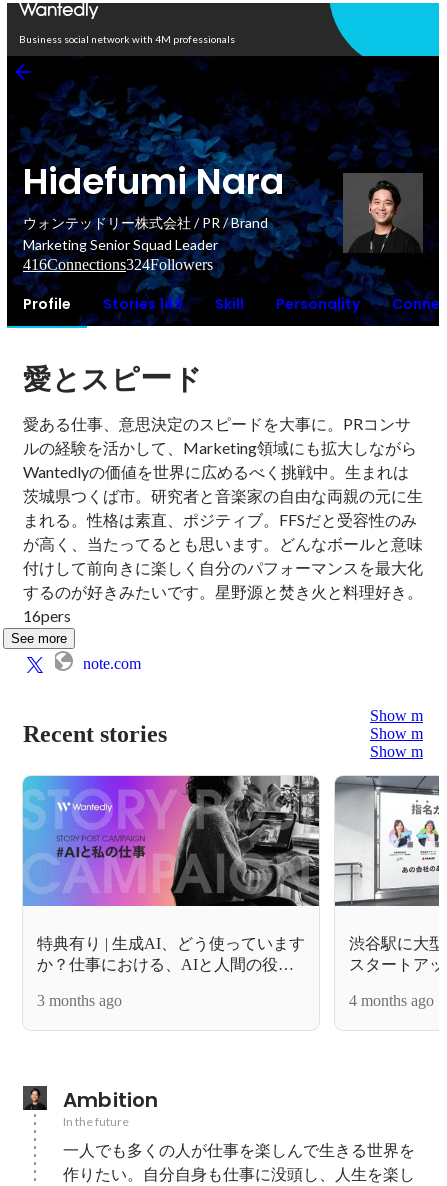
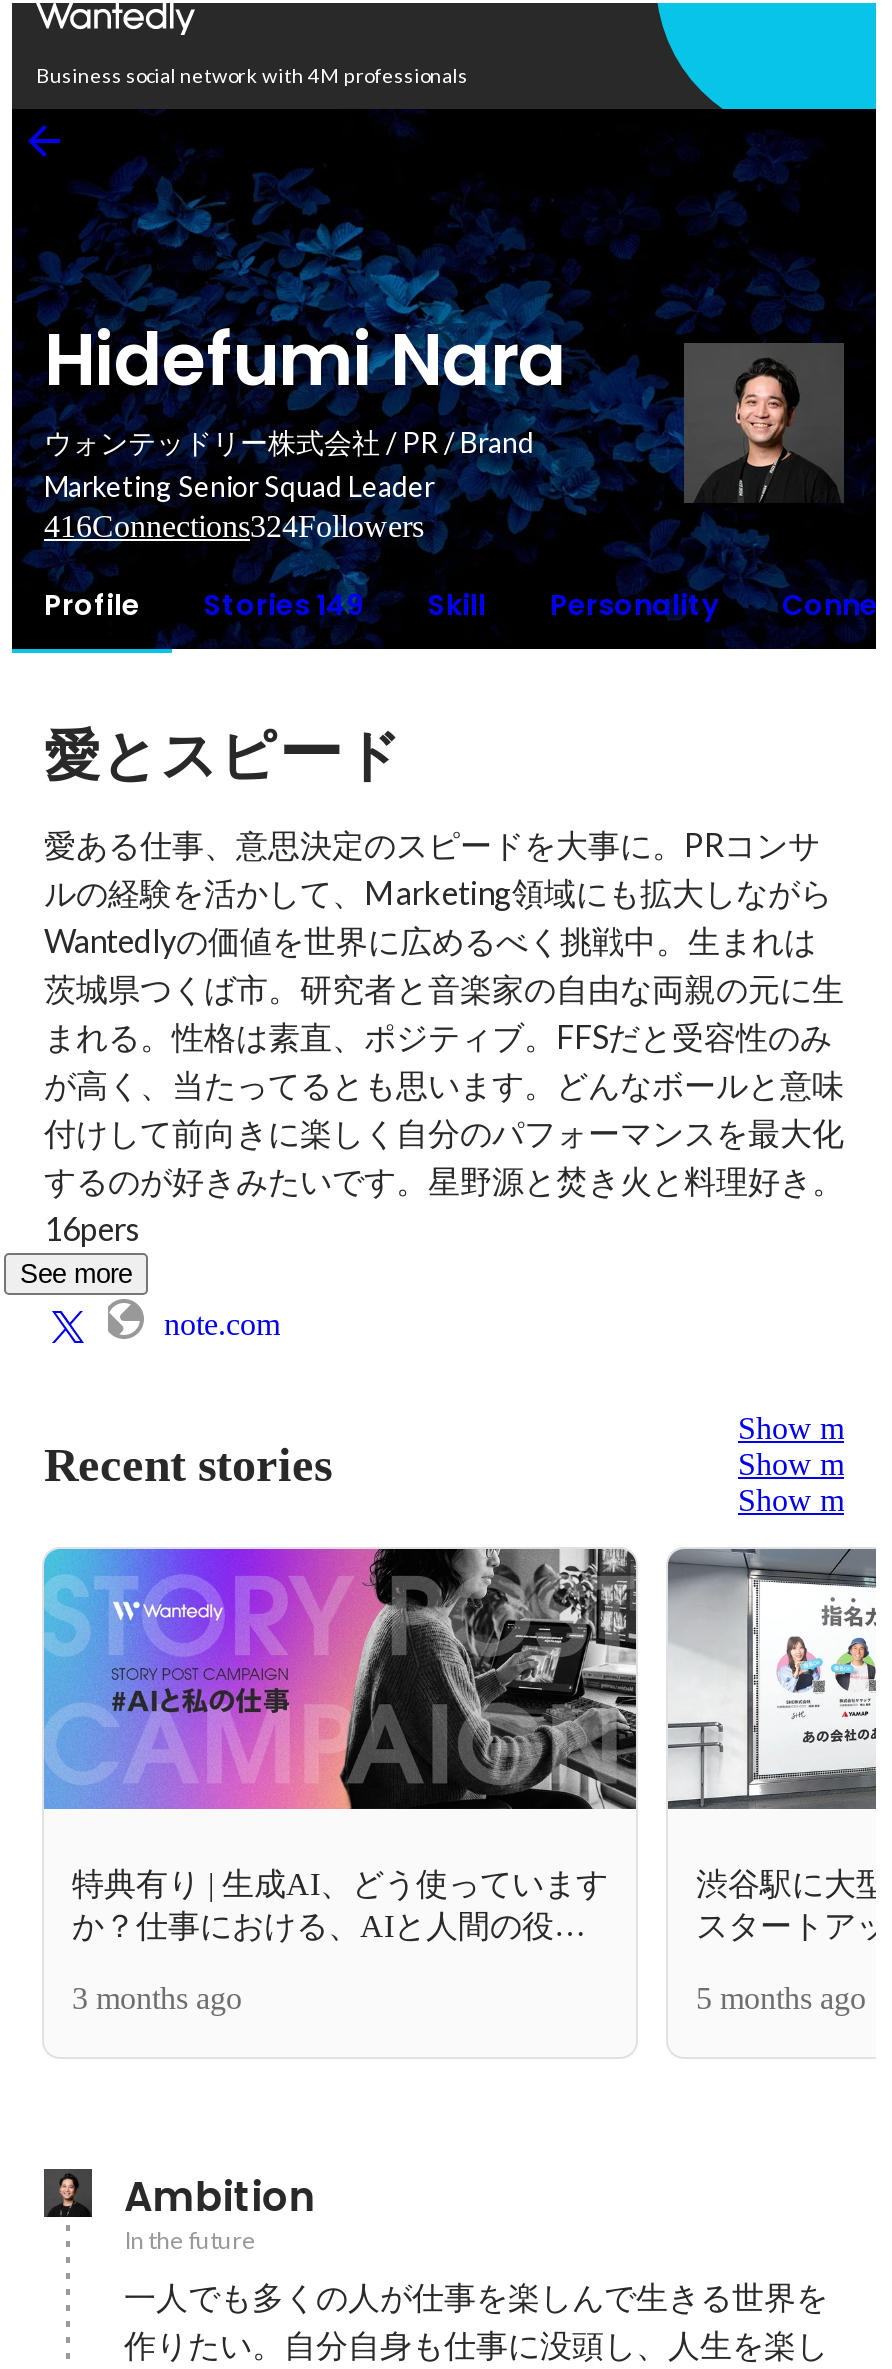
- 4 months ago
+ 5 months ago
